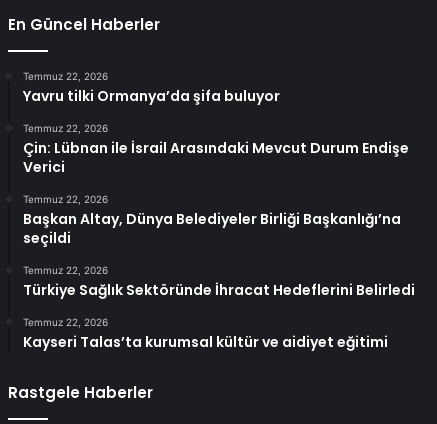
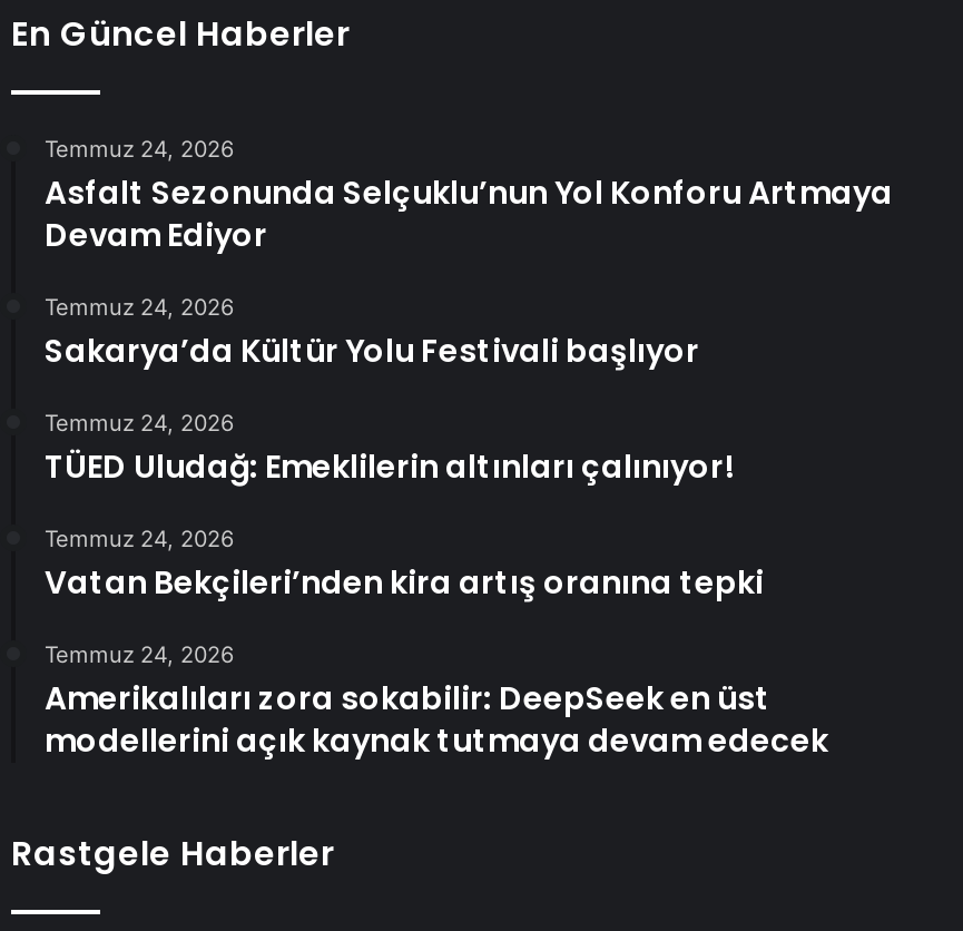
- Temmuz 22, 2026
- Yavru tilki Ormanya’da şifa buluyor
+ Temmuz 24, 2026
+ Asfalt Sezonunda Selçuklu’nun Yol Konforu Artmaya
+ Devam Ediyor

- Temmuz 22, 2026
- Çin: Lübnan ile İsrail Arasındaki Mevcut Durum Endişe
- Verici
+ Temmuz 24, 2026
+ Sakarya’da Kültür Yolu Festivali başlıyor

- Temmuz 22, 2026
- Başkan Altay, Dünya Belediyeler Birliği Başkanlığı’na
- seçildi
+ Temmuz 24, 2026
+ TÜED Uludağ: Emeklilerin altınları çalınıyor!

- Temmuz 22, 2026
- Türkiye Sağlık Sektöründe İhracat Hedeflerini Belirledi
+ Temmuz 24, 2026
+ Vatan Bekçileri’nden kira artış oranına tepki

- Temmuz 22, 2026
- Kayseri Talas’ta kurumsal kültür ve aidiyet eğitimi
+ Temmuz 24, 2026
+ Amerikalıları zora sokabilir: DeepSeek en üst
+ modellerini açık kaynak tutmaya devam edecek
